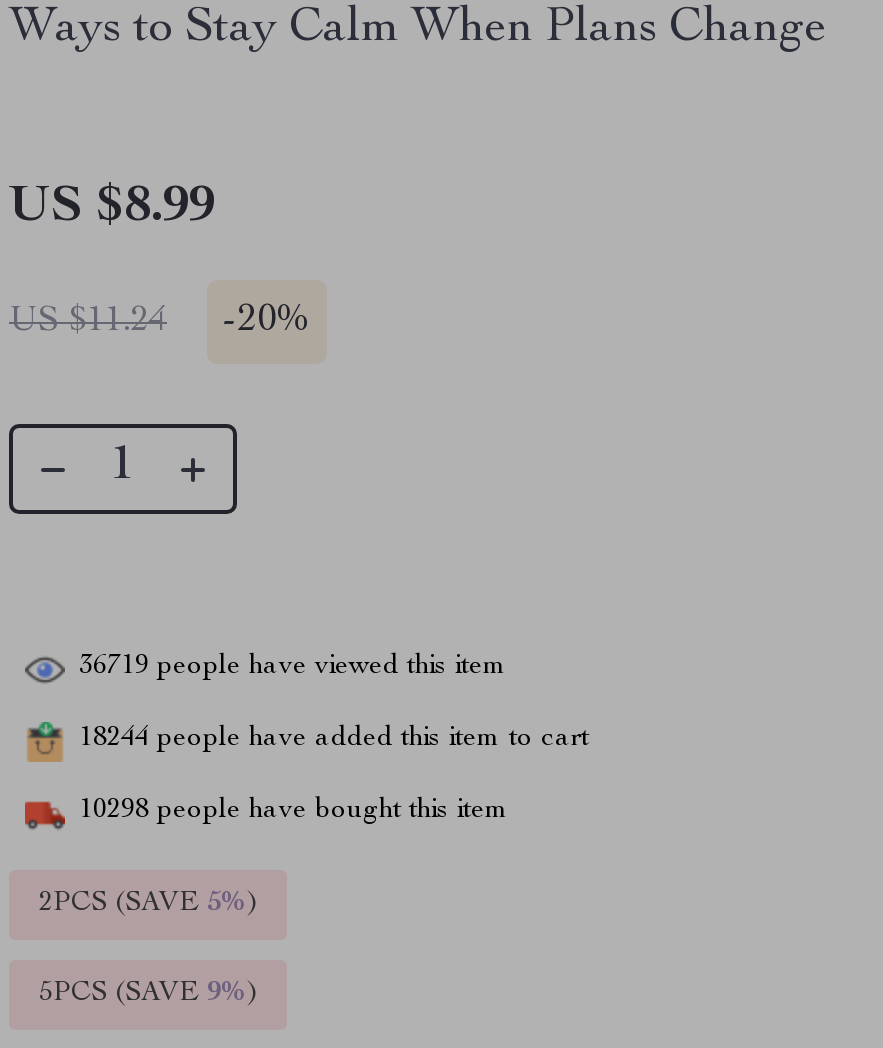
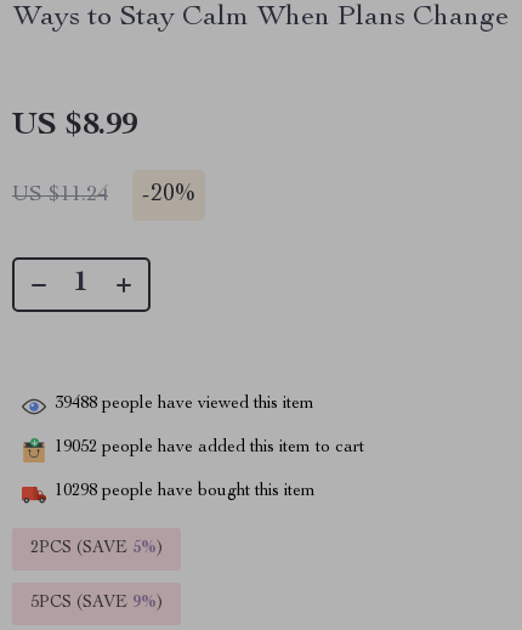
- 36719 people have viewed this item
+ 39488 people have viewed this item

- 18244 people have added this item to cart
+ 19052 people have added this item to cart
